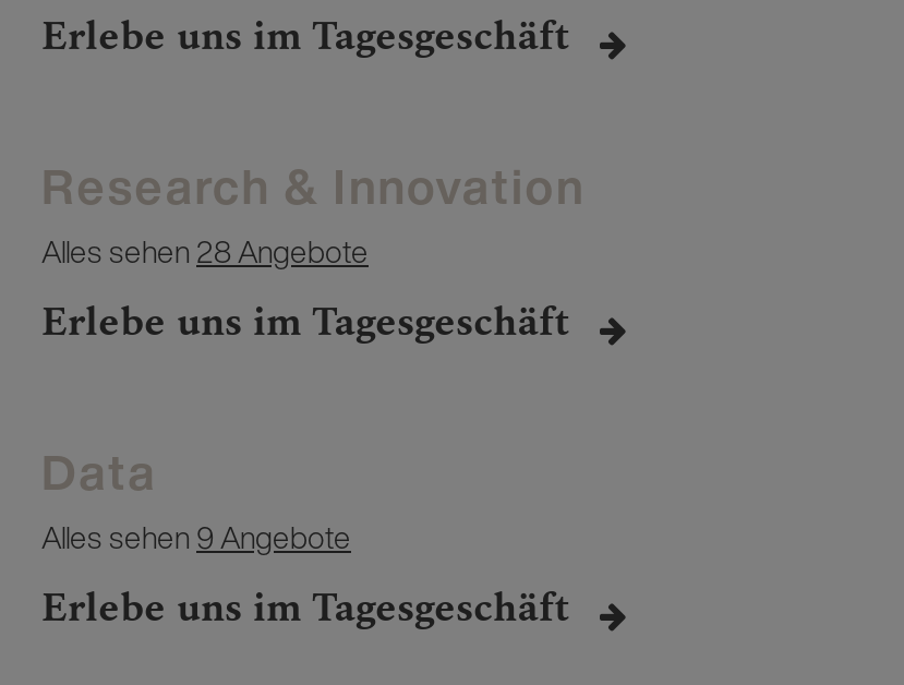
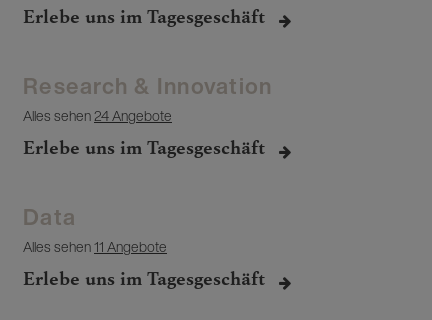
- Alles sehen 28 Angebote
+ Alles sehen 24 Angebote

- Alles sehen 9 Angebote
+ Alles sehen 11 Angebote
